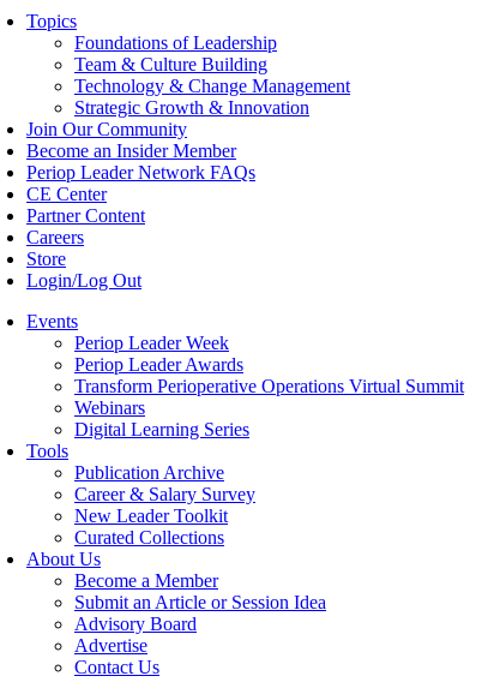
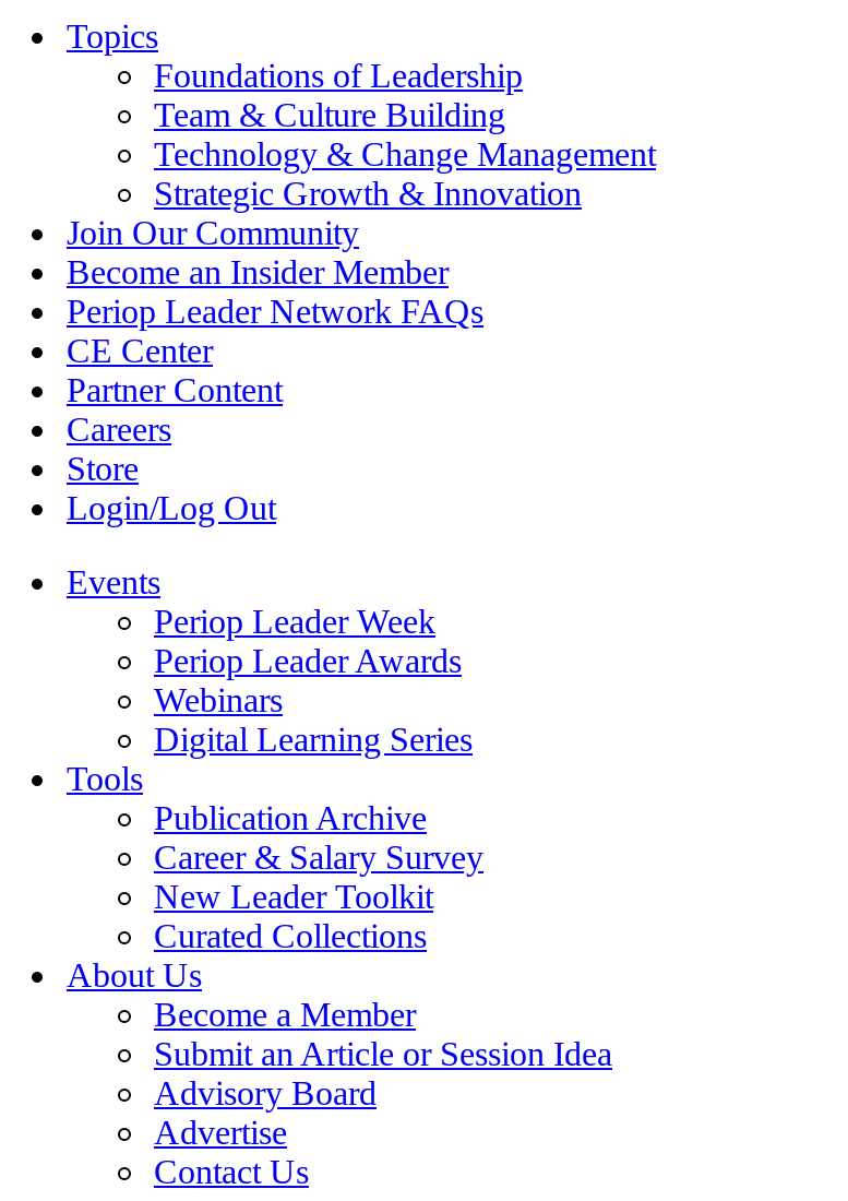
- Transform Perioperative Operations Virtual Summit
